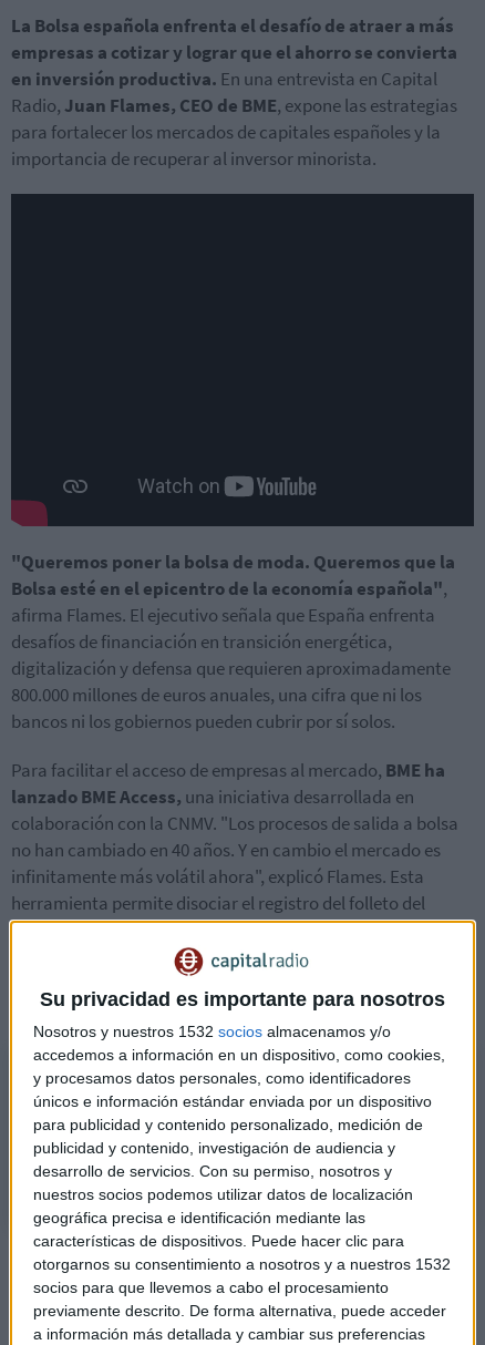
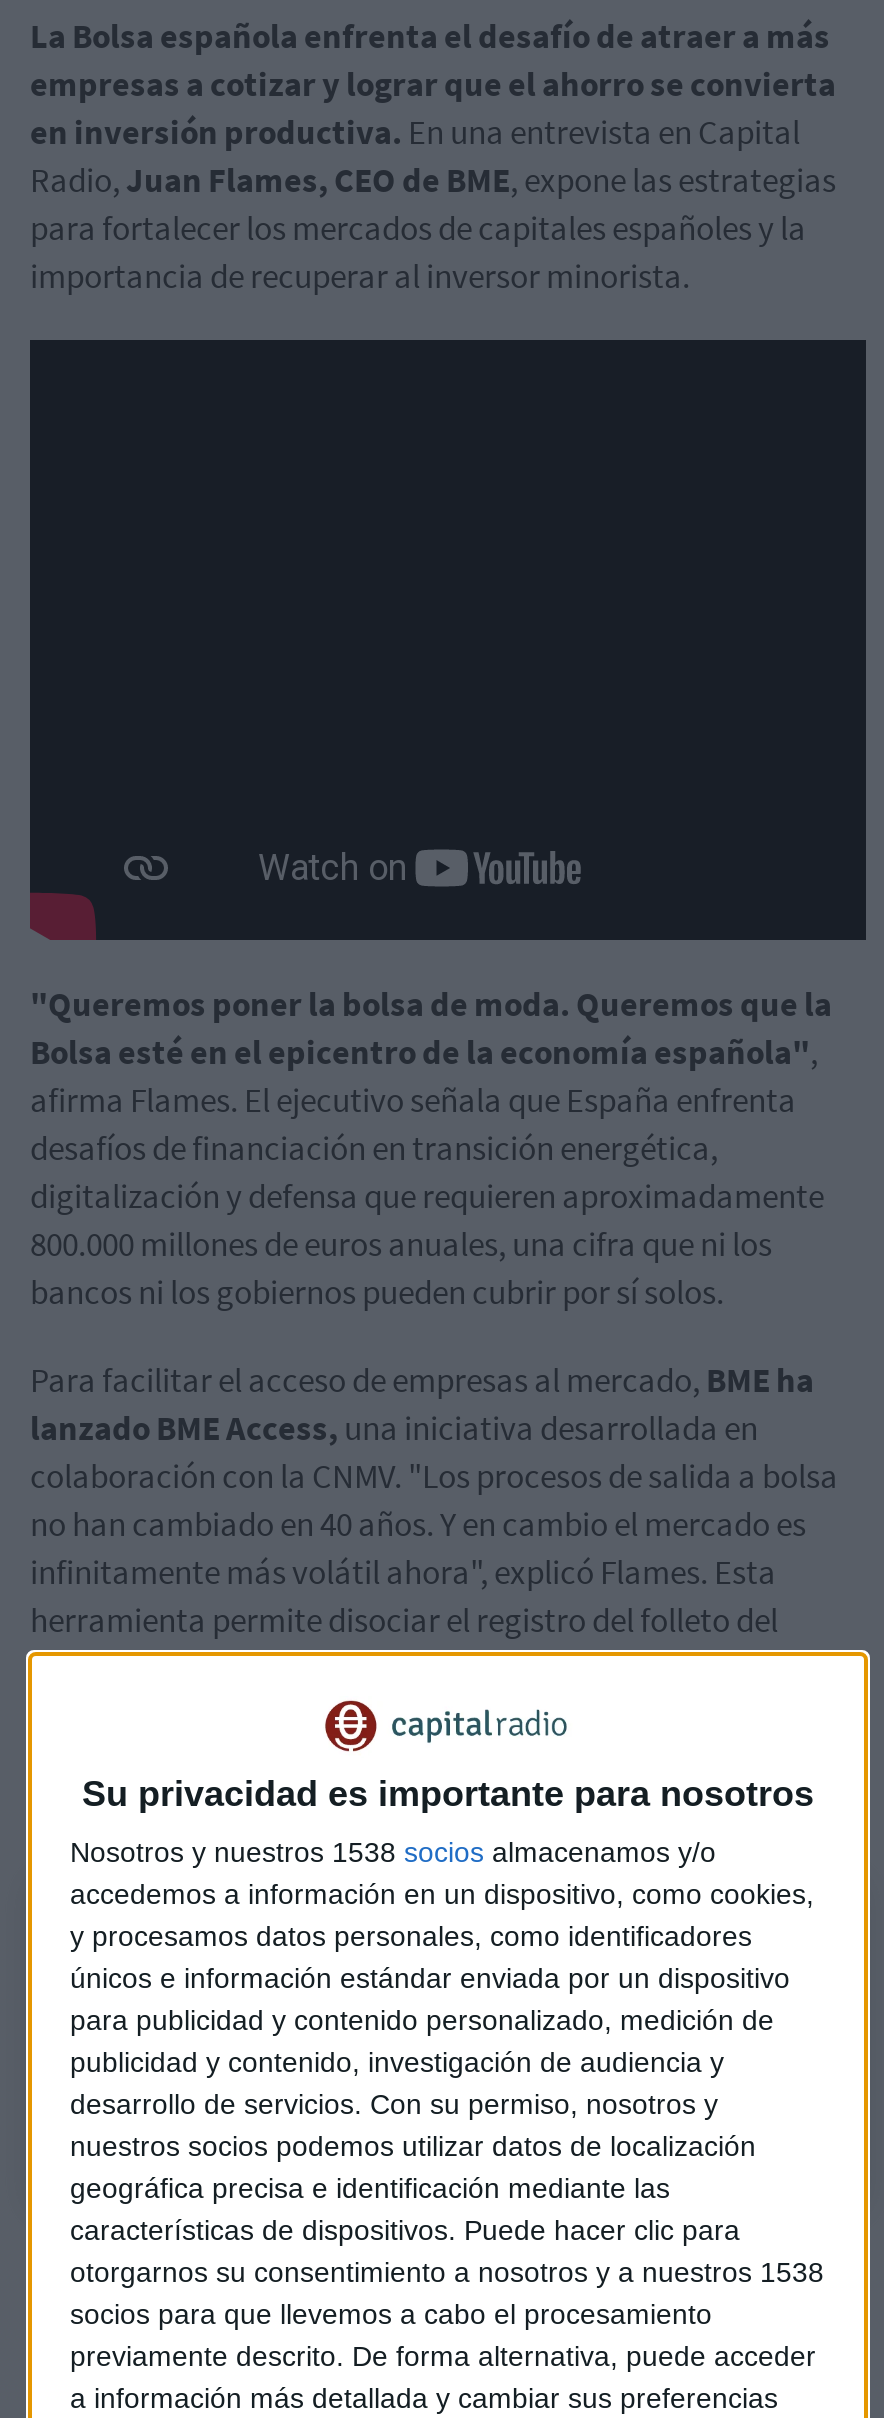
- Nosotros y nuestros 1532 socios almacenamos y/o
+ Nosotros y nuestros 1538 socios almacenamos y/o

- otorgarnos su consentimiento a nosotros y a nuestros 1532
+ otorgarnos su consentimiento a nosotros y a nuestros 1538
